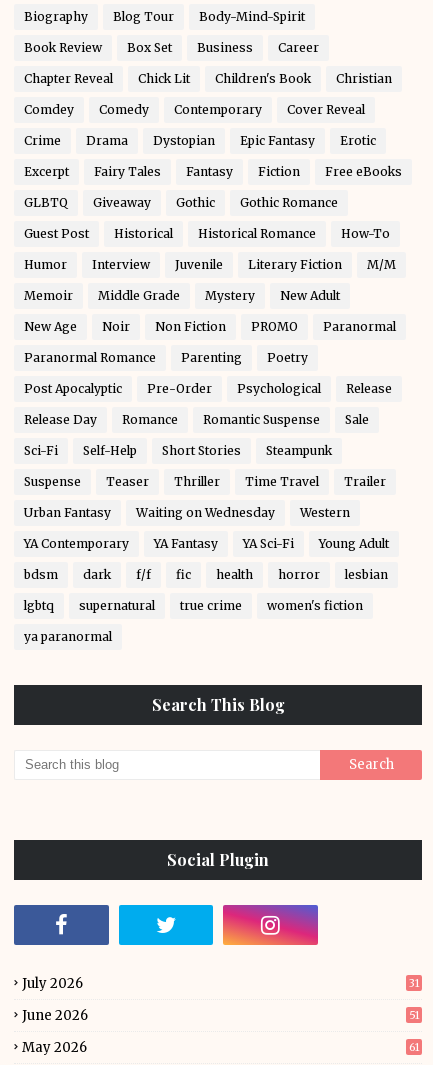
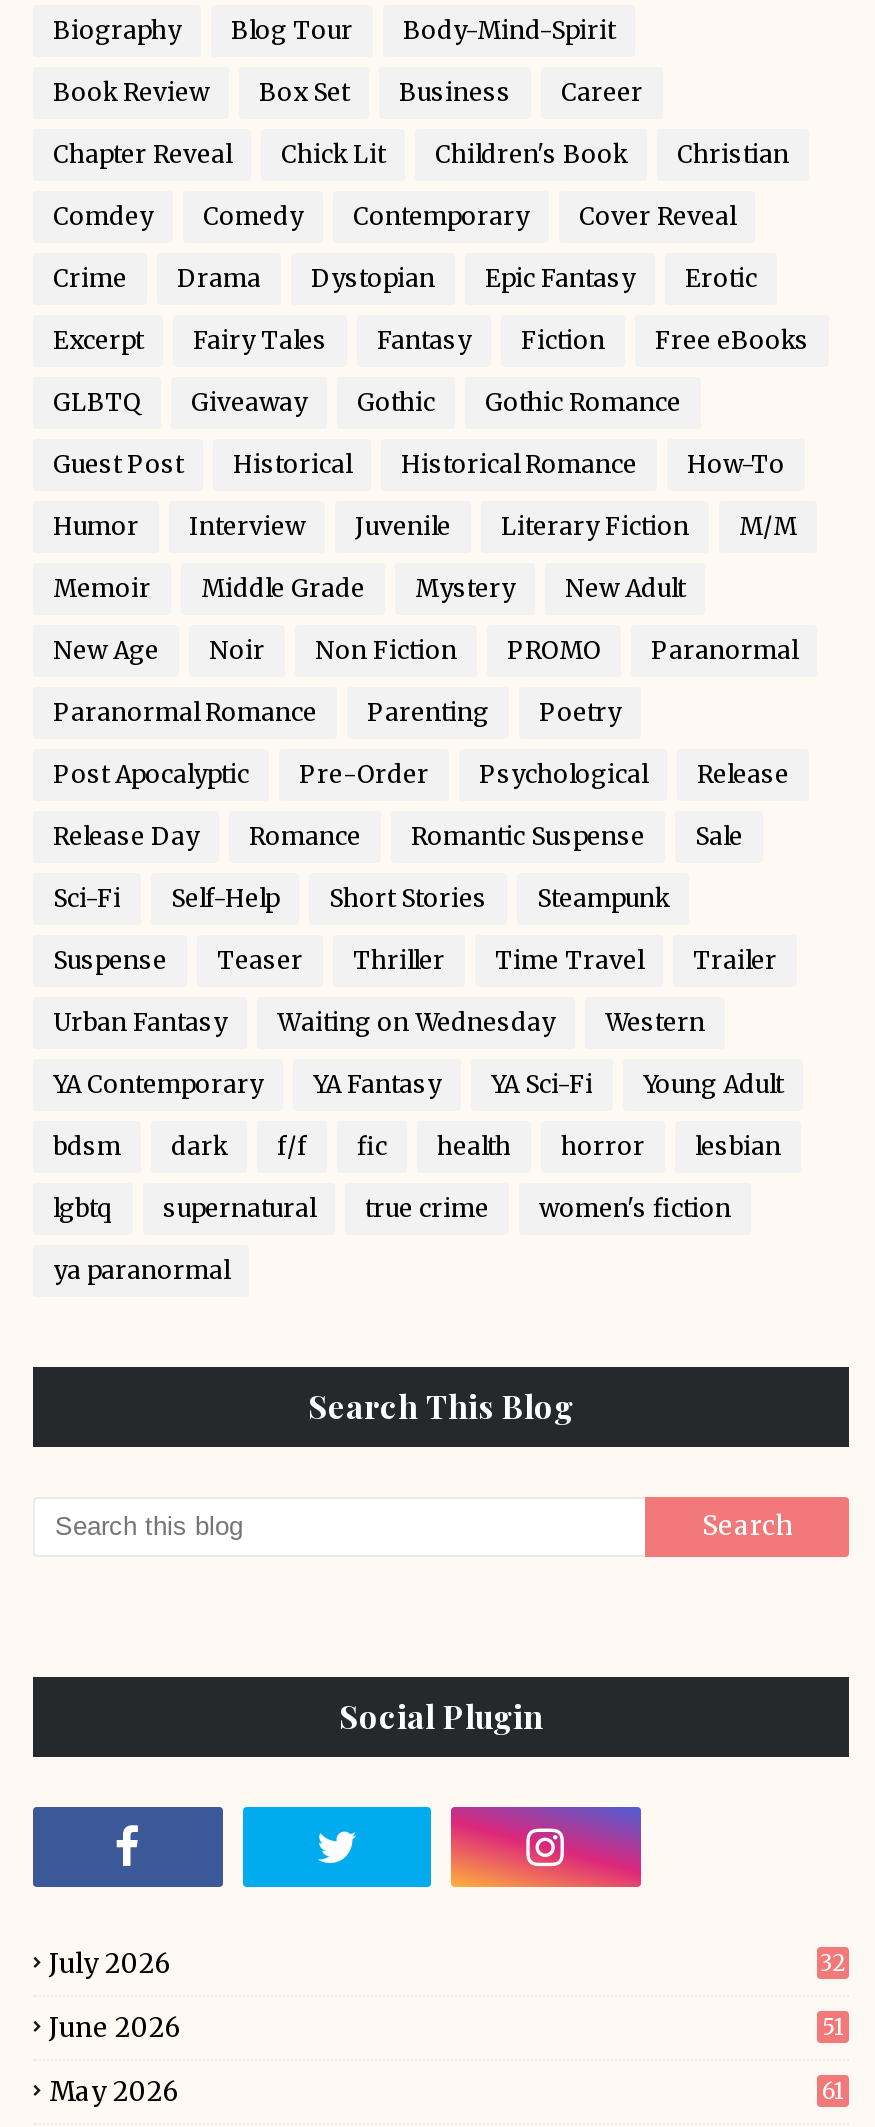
- 31
+ 32
